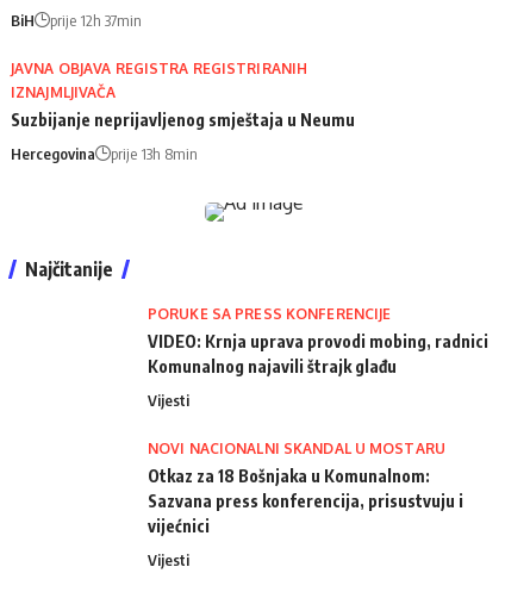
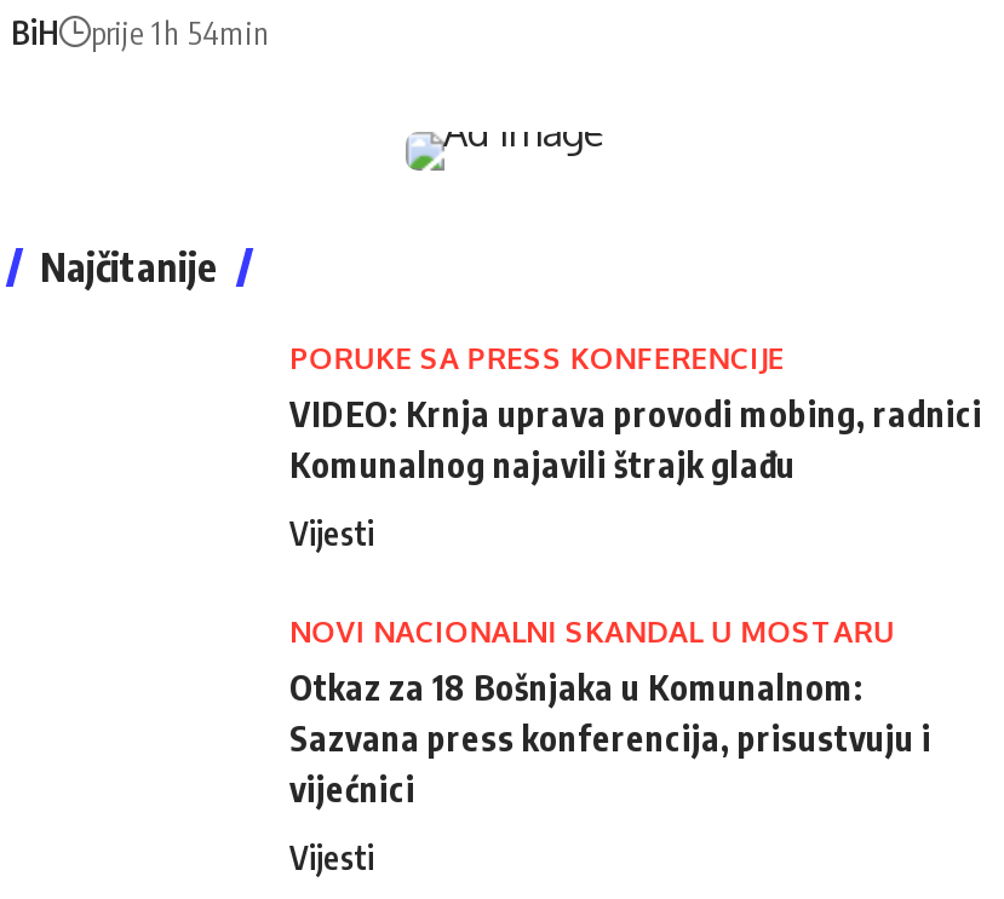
- prije 12h 37min
- JAVNA OBJAVA REGISTRA REGISTRIRANIH
- IZNAJMLJIVAČA
- Suzbijanje neprijavljenog smještaja u Neumu
- Hercegovina
- prije 13h 8min
+ prije 1h 54min
